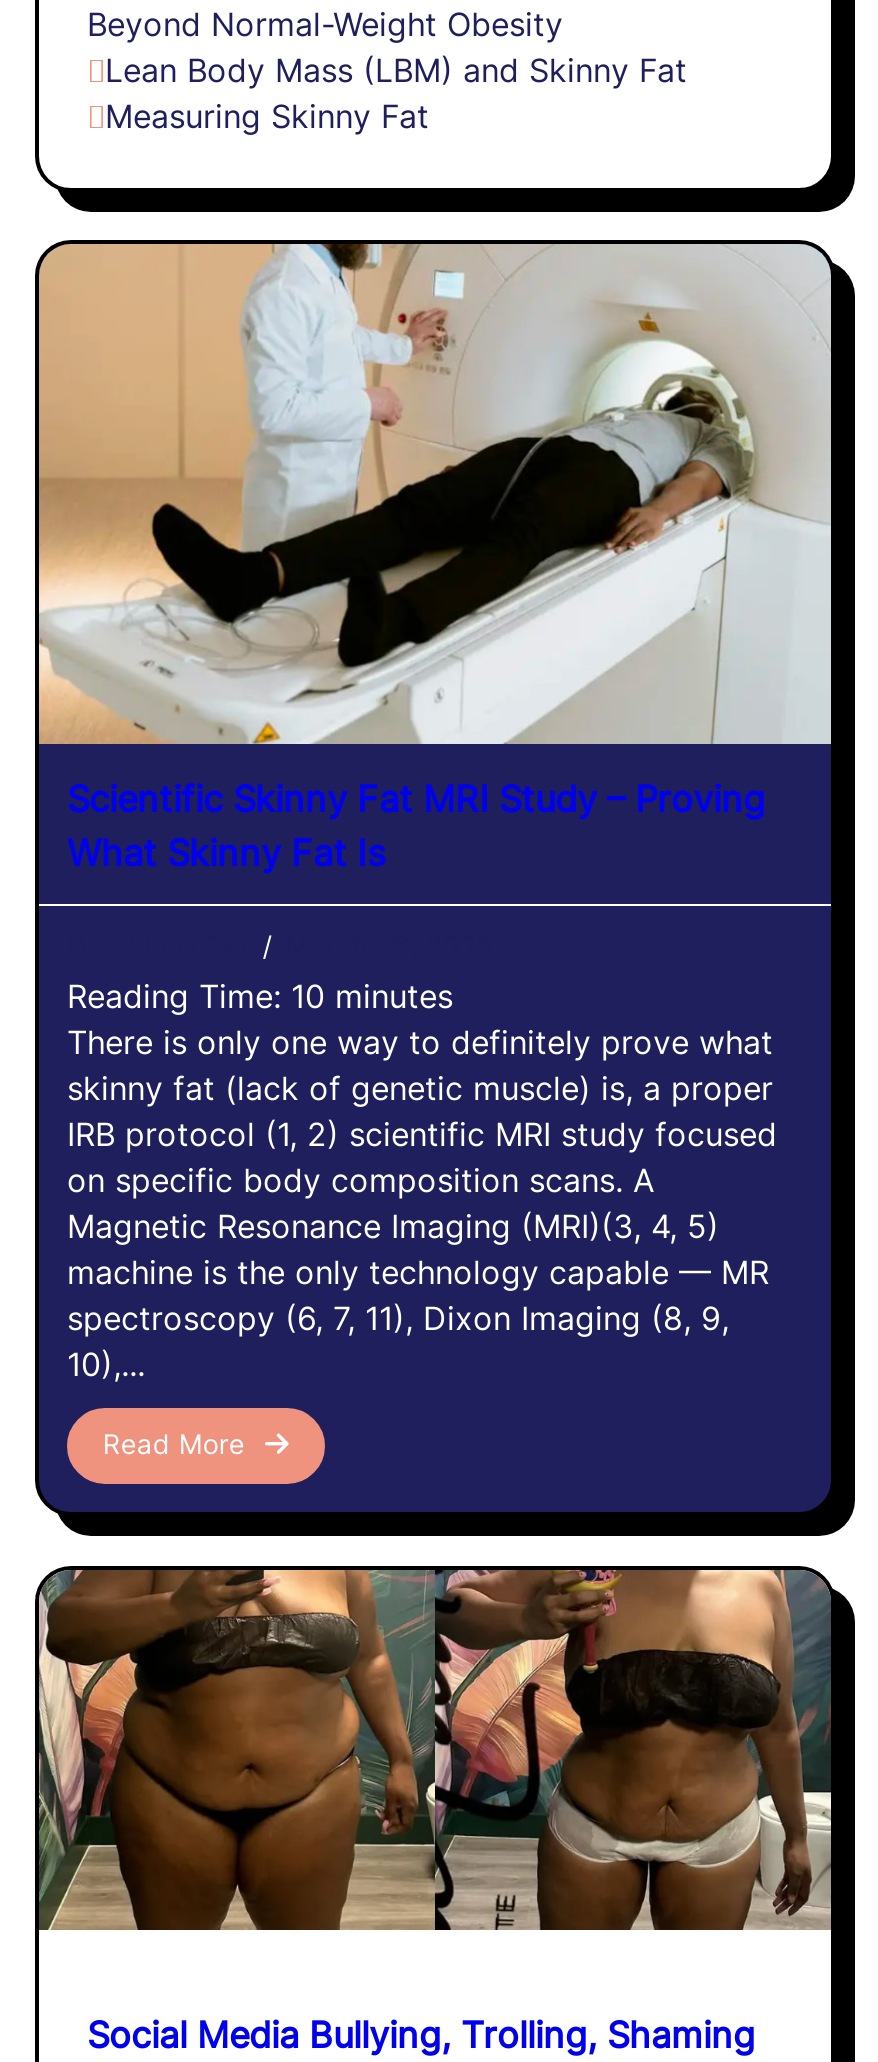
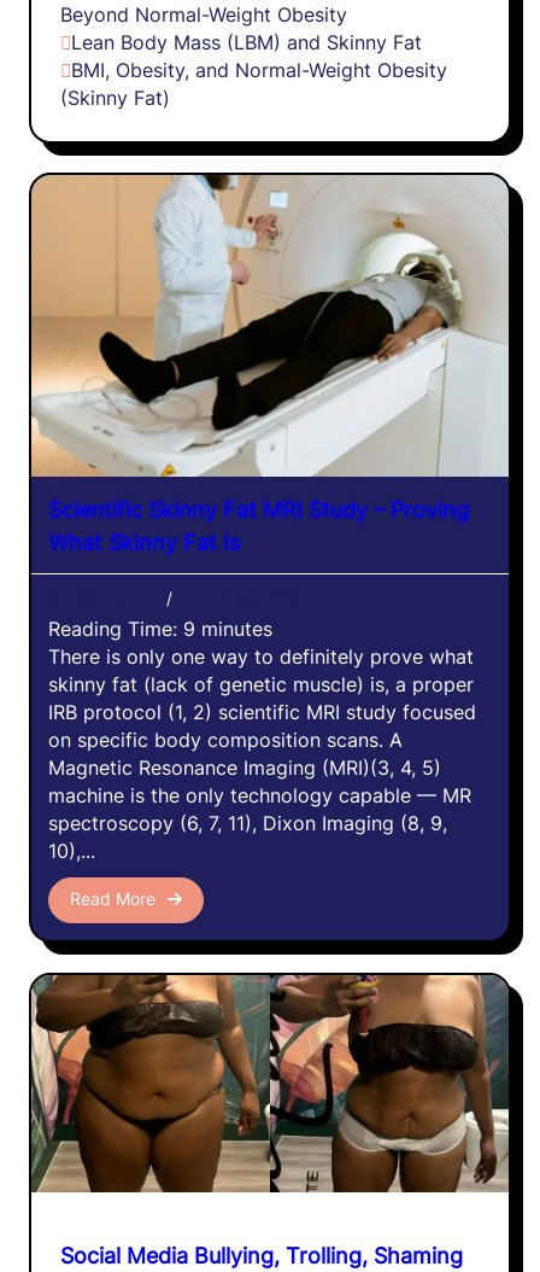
- Measuring Skinny Fat
+ BMI, Obesity, and Normal-Weight Obesity
+ (Skinny Fat)

- Reading Time: 10 minutes
+ Reading Time: 9 minutes
